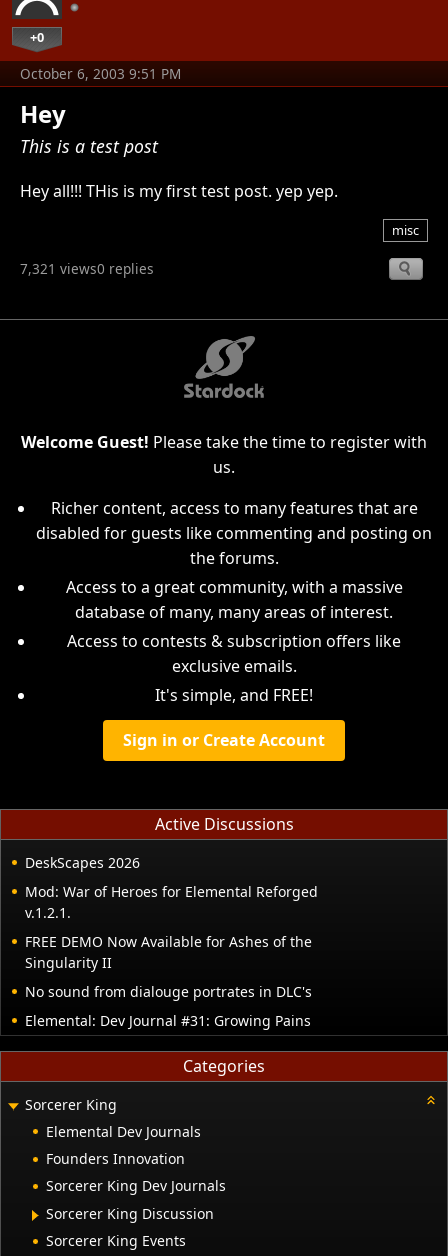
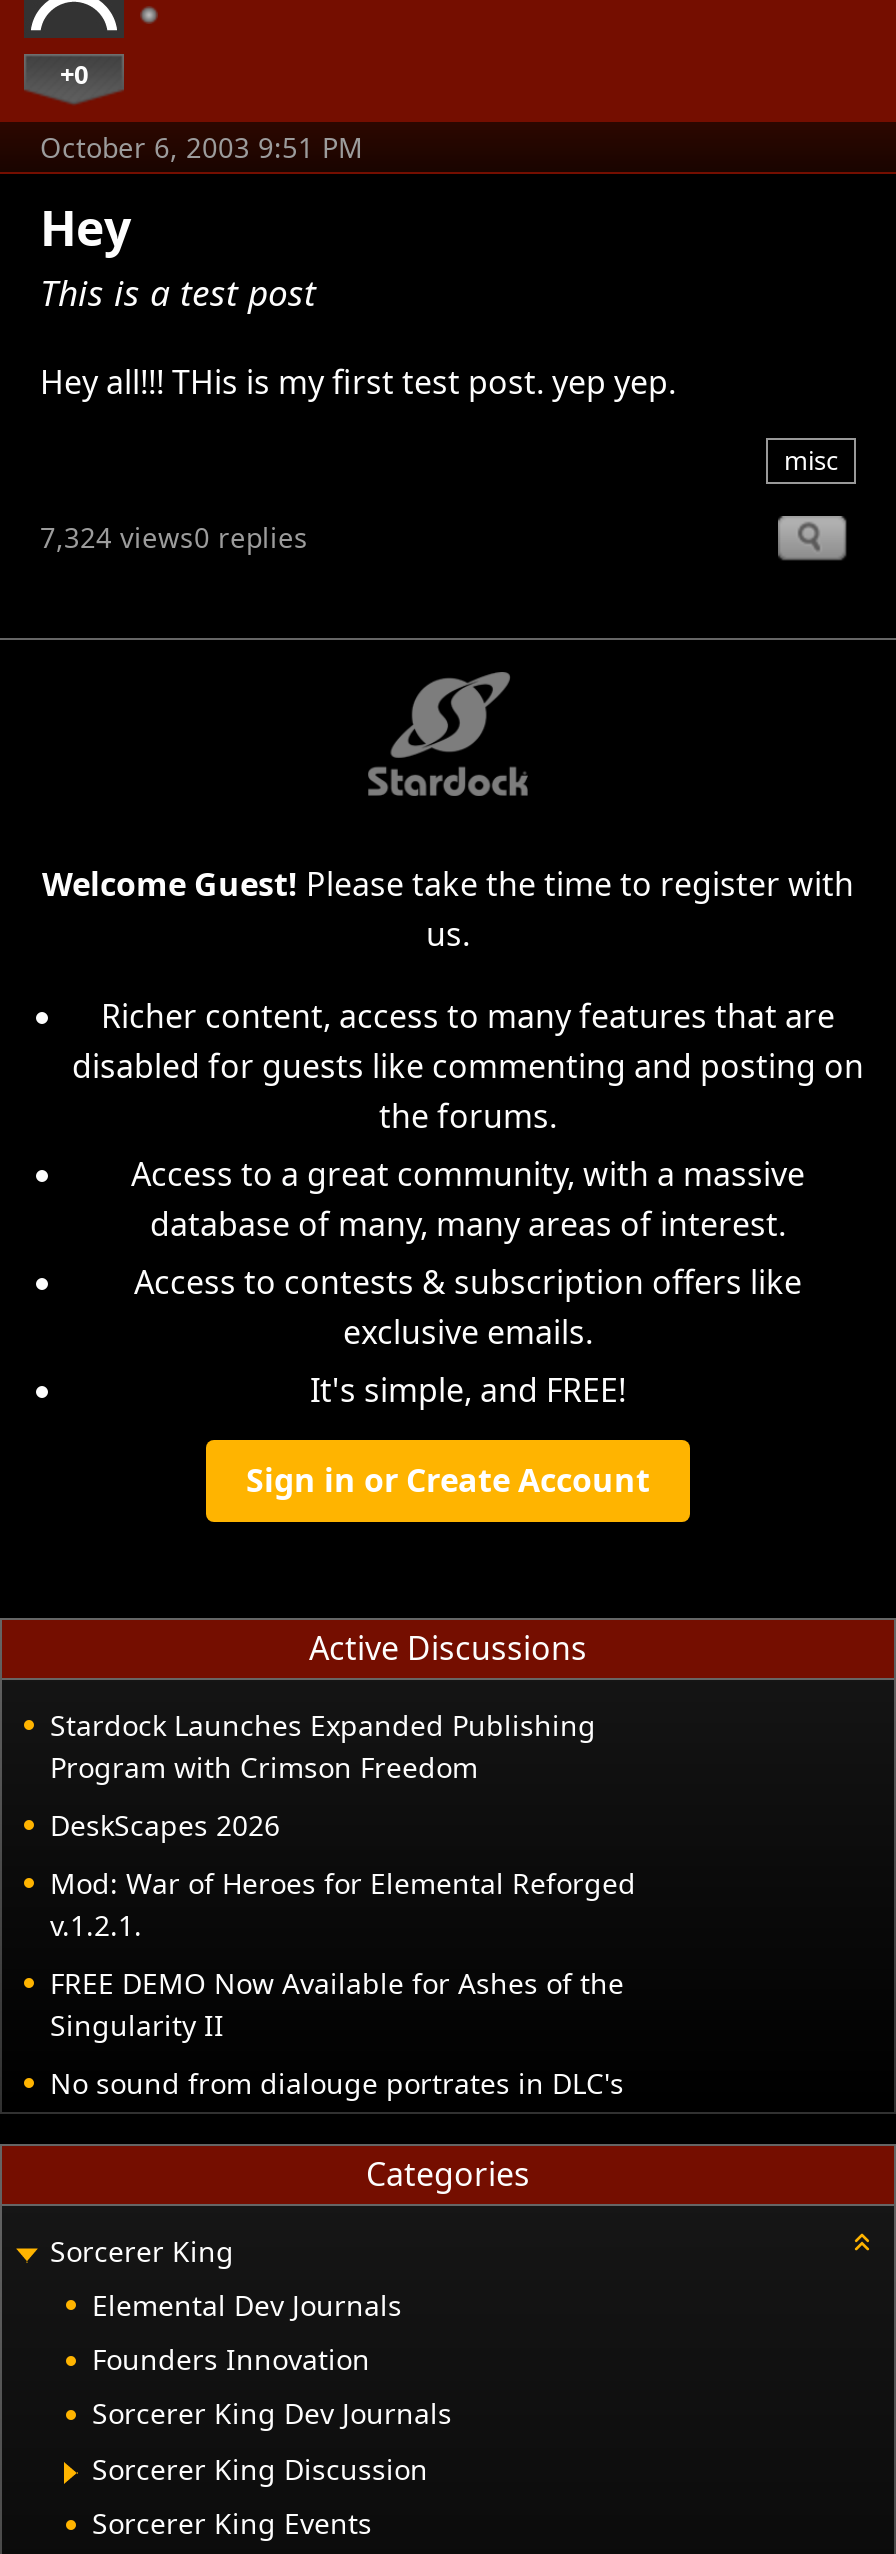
- 7,321 views0 replies
+ 7,324 views0 replies

+ Stardock Launches Expanded Publishing
+ Program with Crimson Freedom

moved down: DeskScapes 2026 | Mod: War of Heroes for Elemental Reforged | v.1.2.1. | FREE DEMO Now Available for Ashes of the | Singularity II | No sound from dialouge portrates in DLC's

- Elemental: Dev Journal #31: Growing Pains
